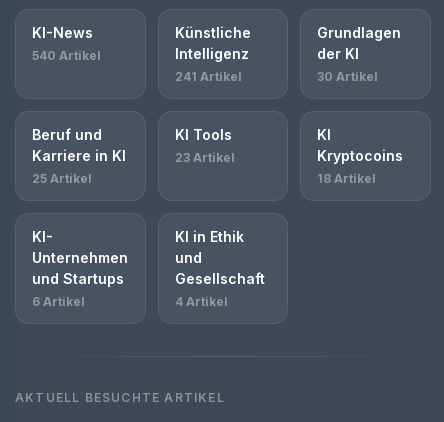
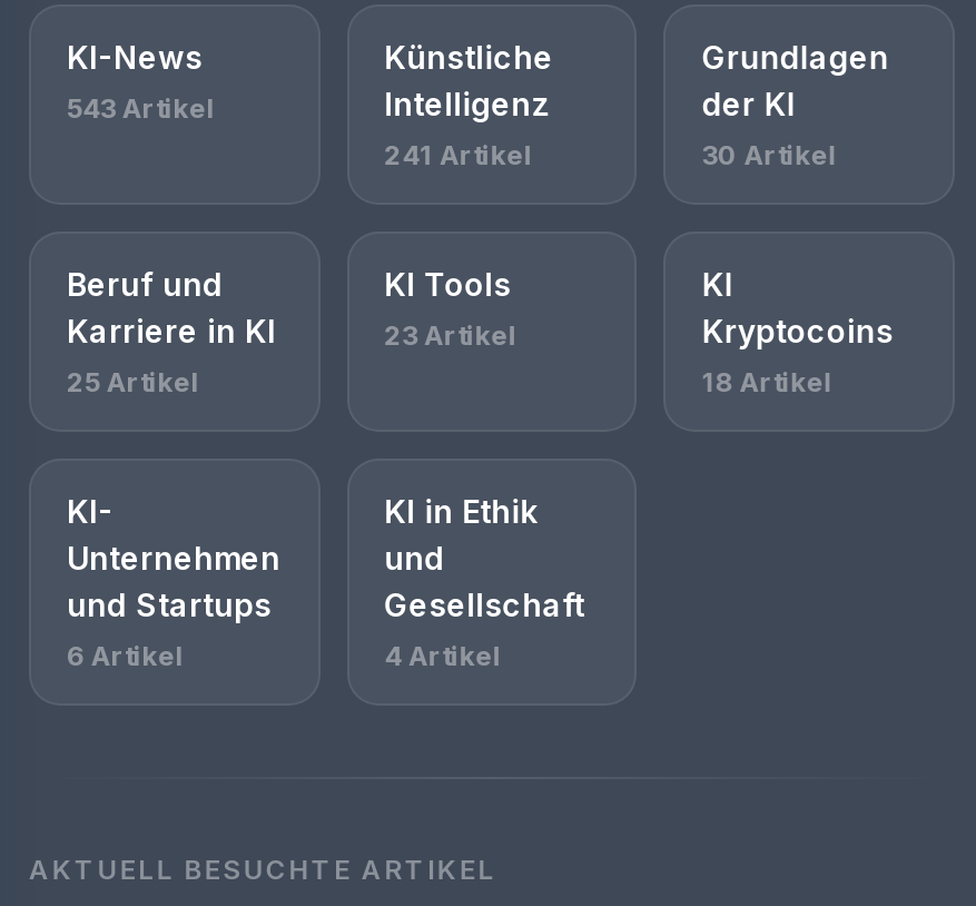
- 540 Artikel
+ 543 Artikel
